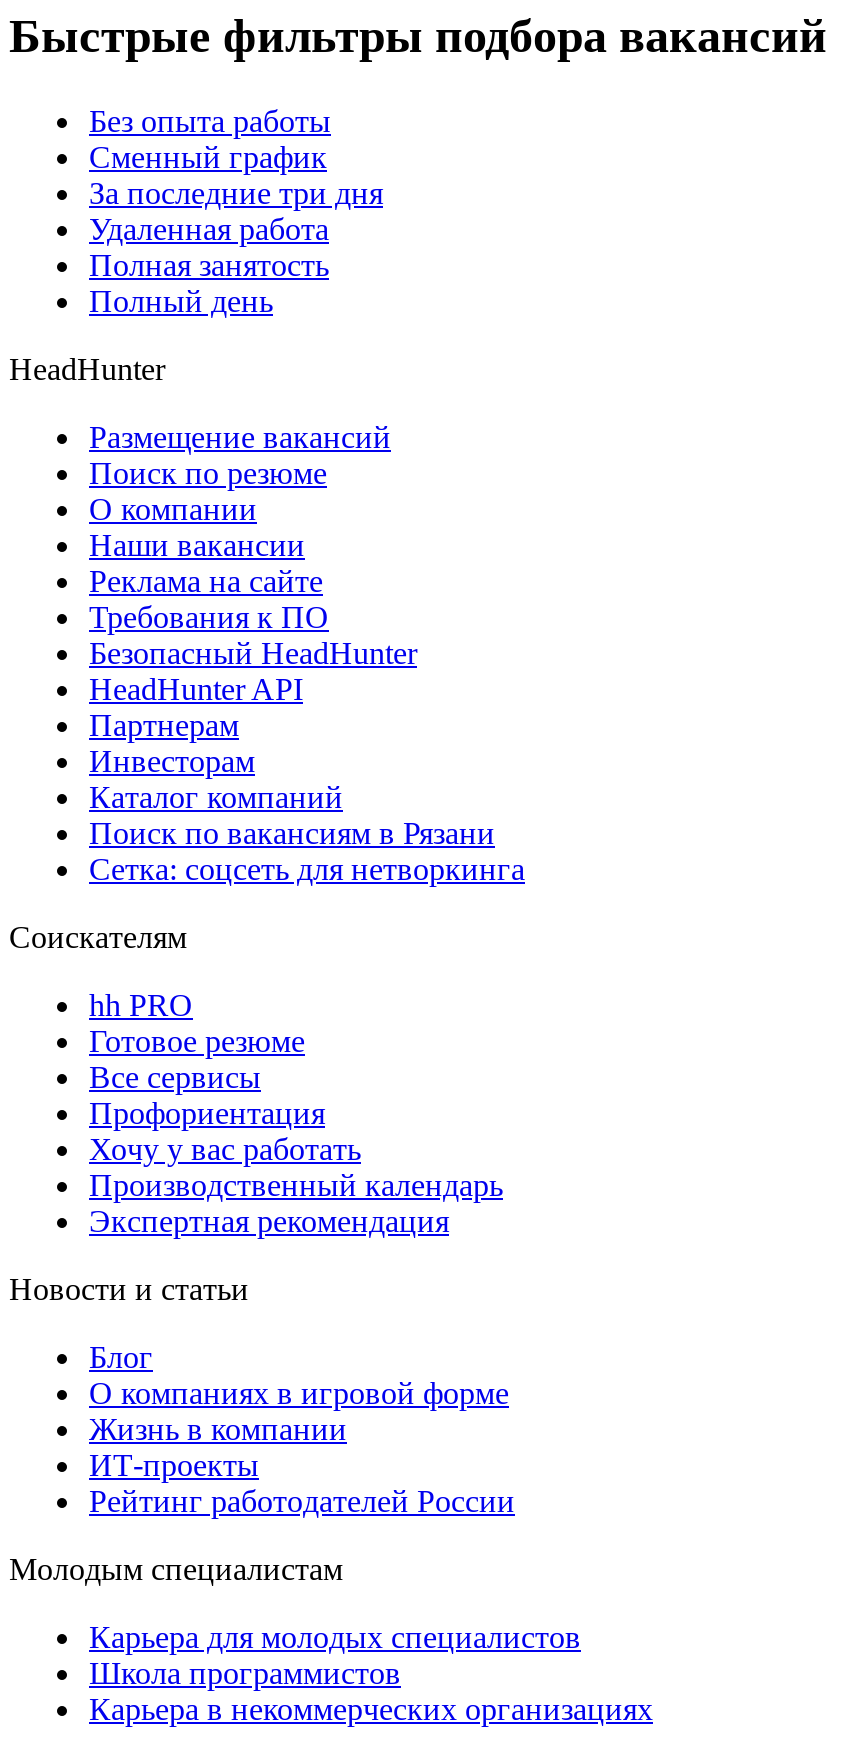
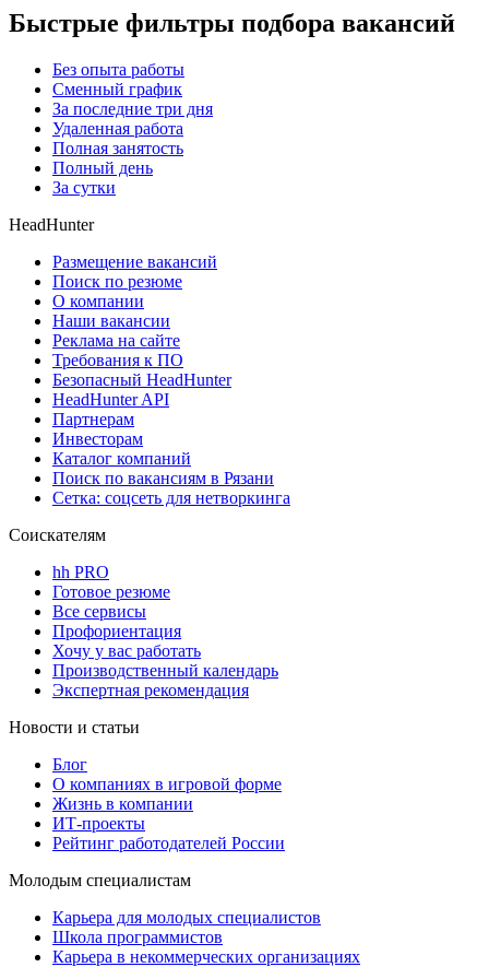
+ За сутки
